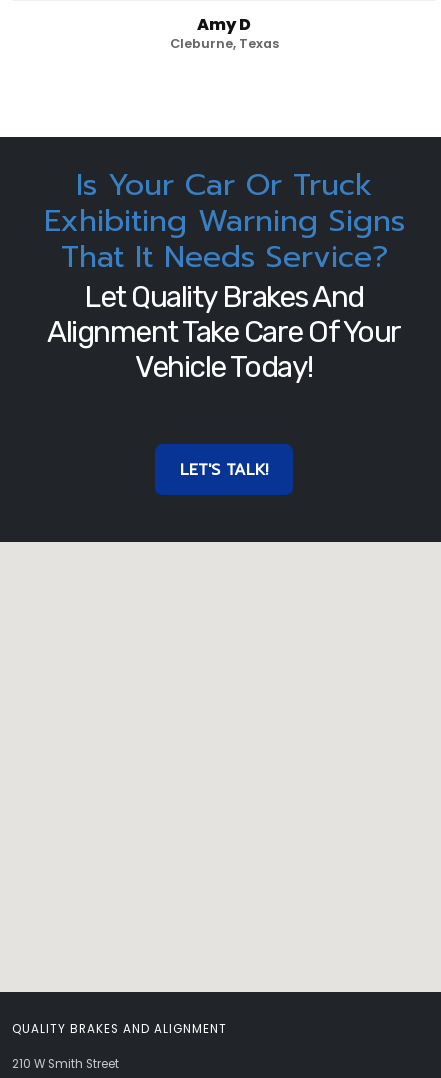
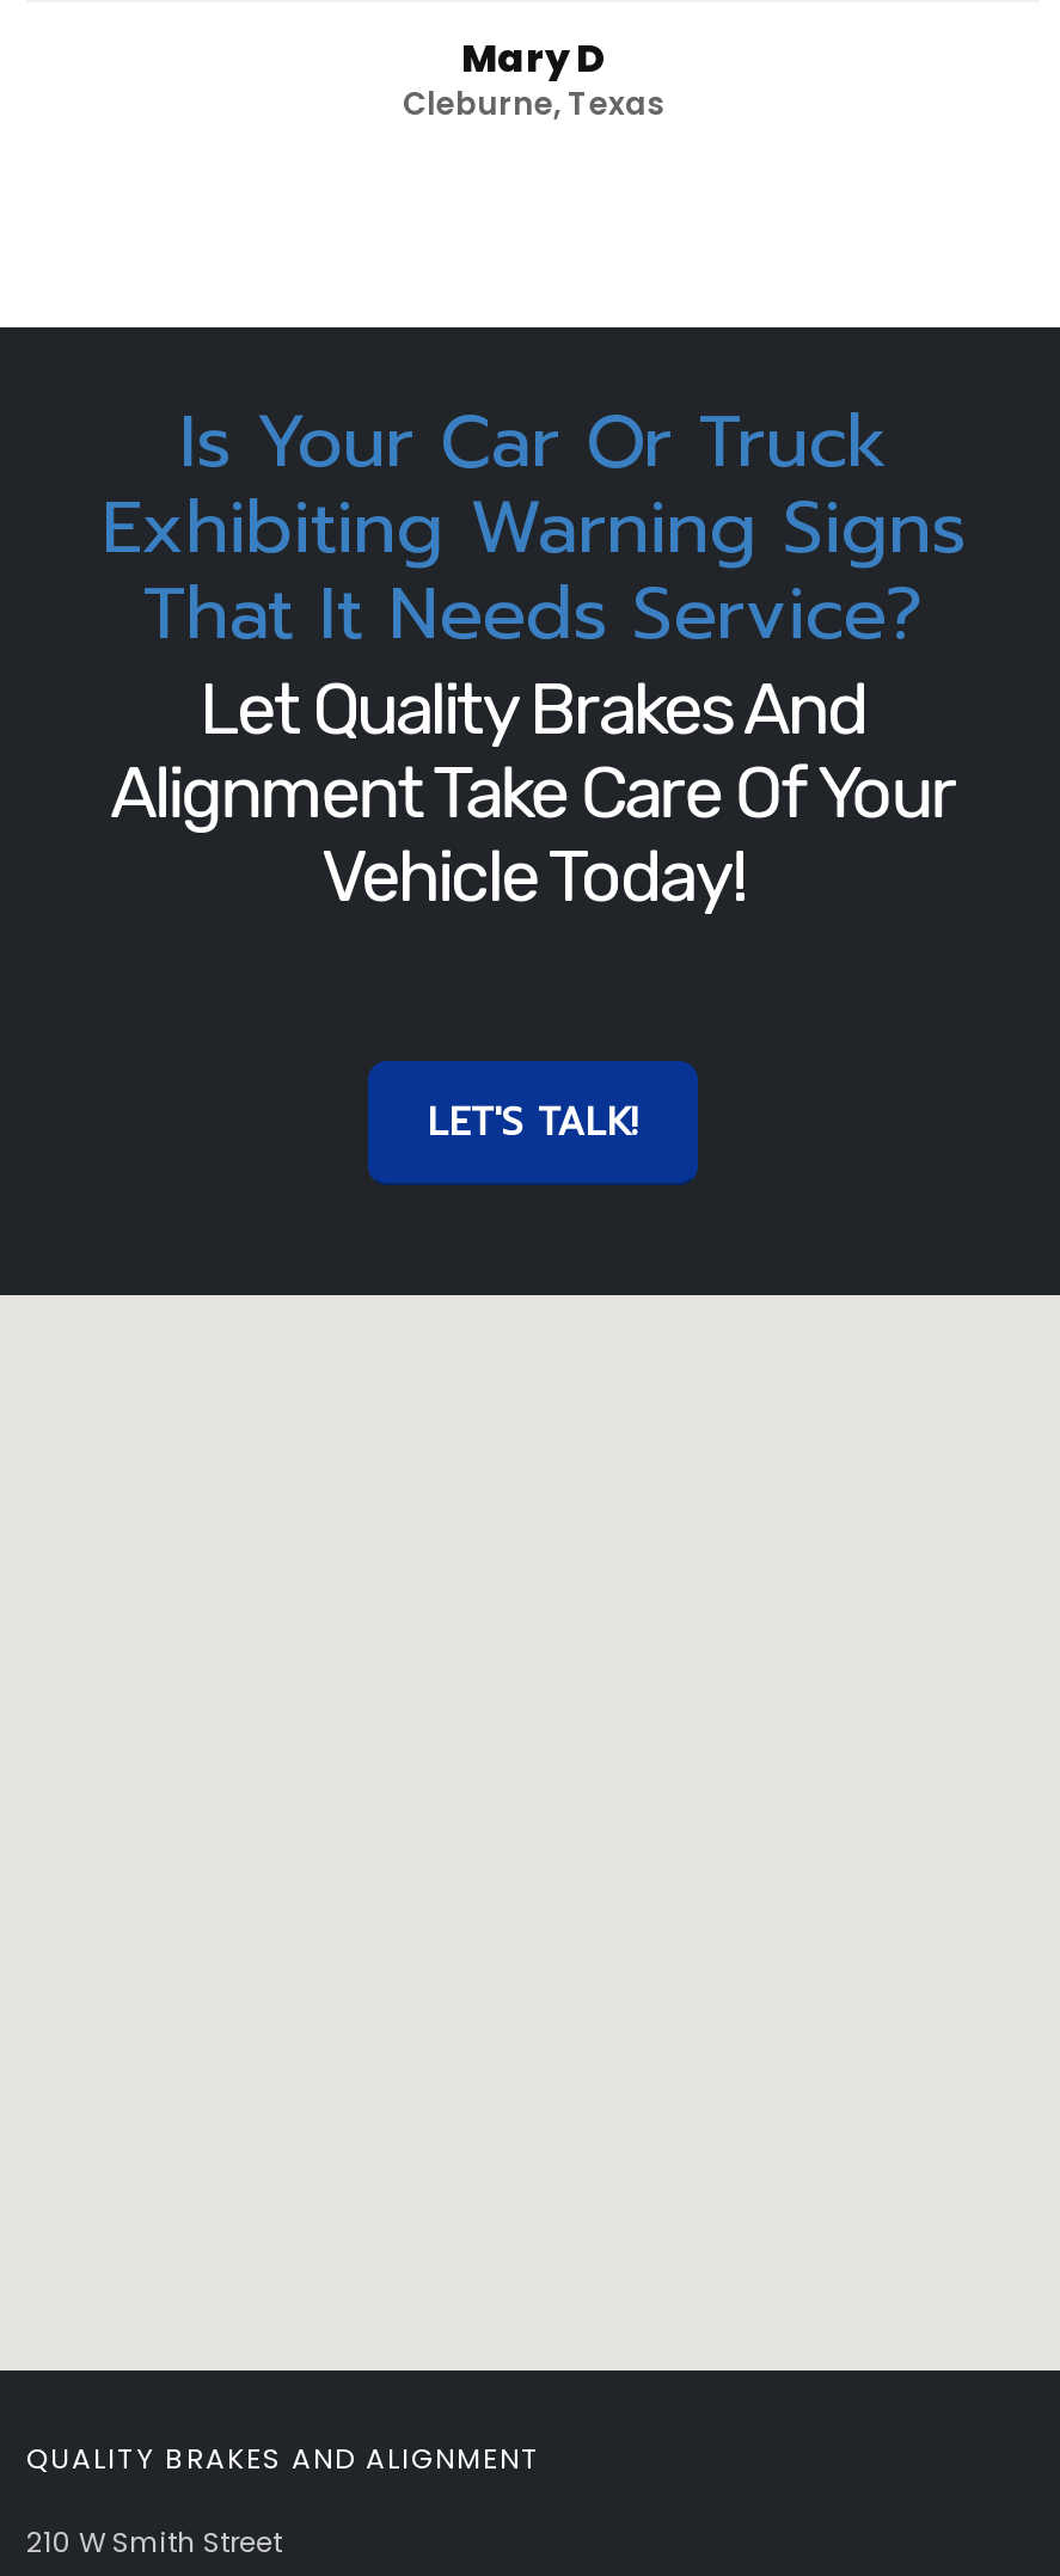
- Amy D
+ Mary D
